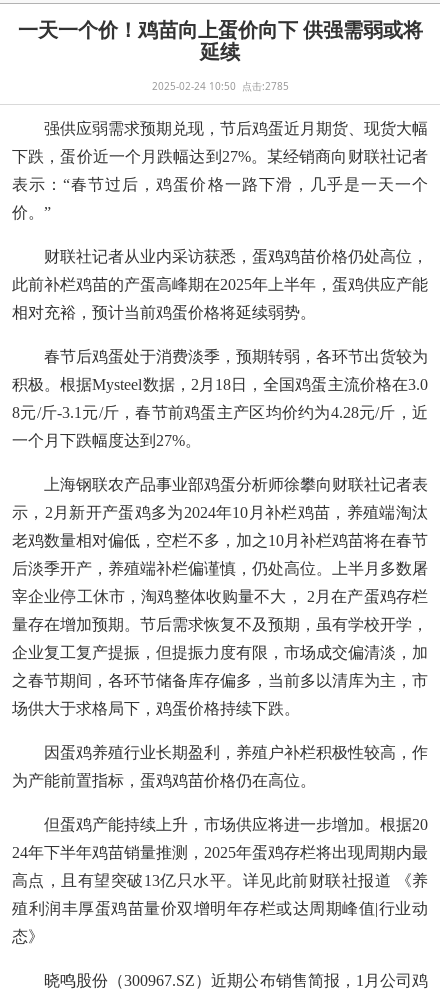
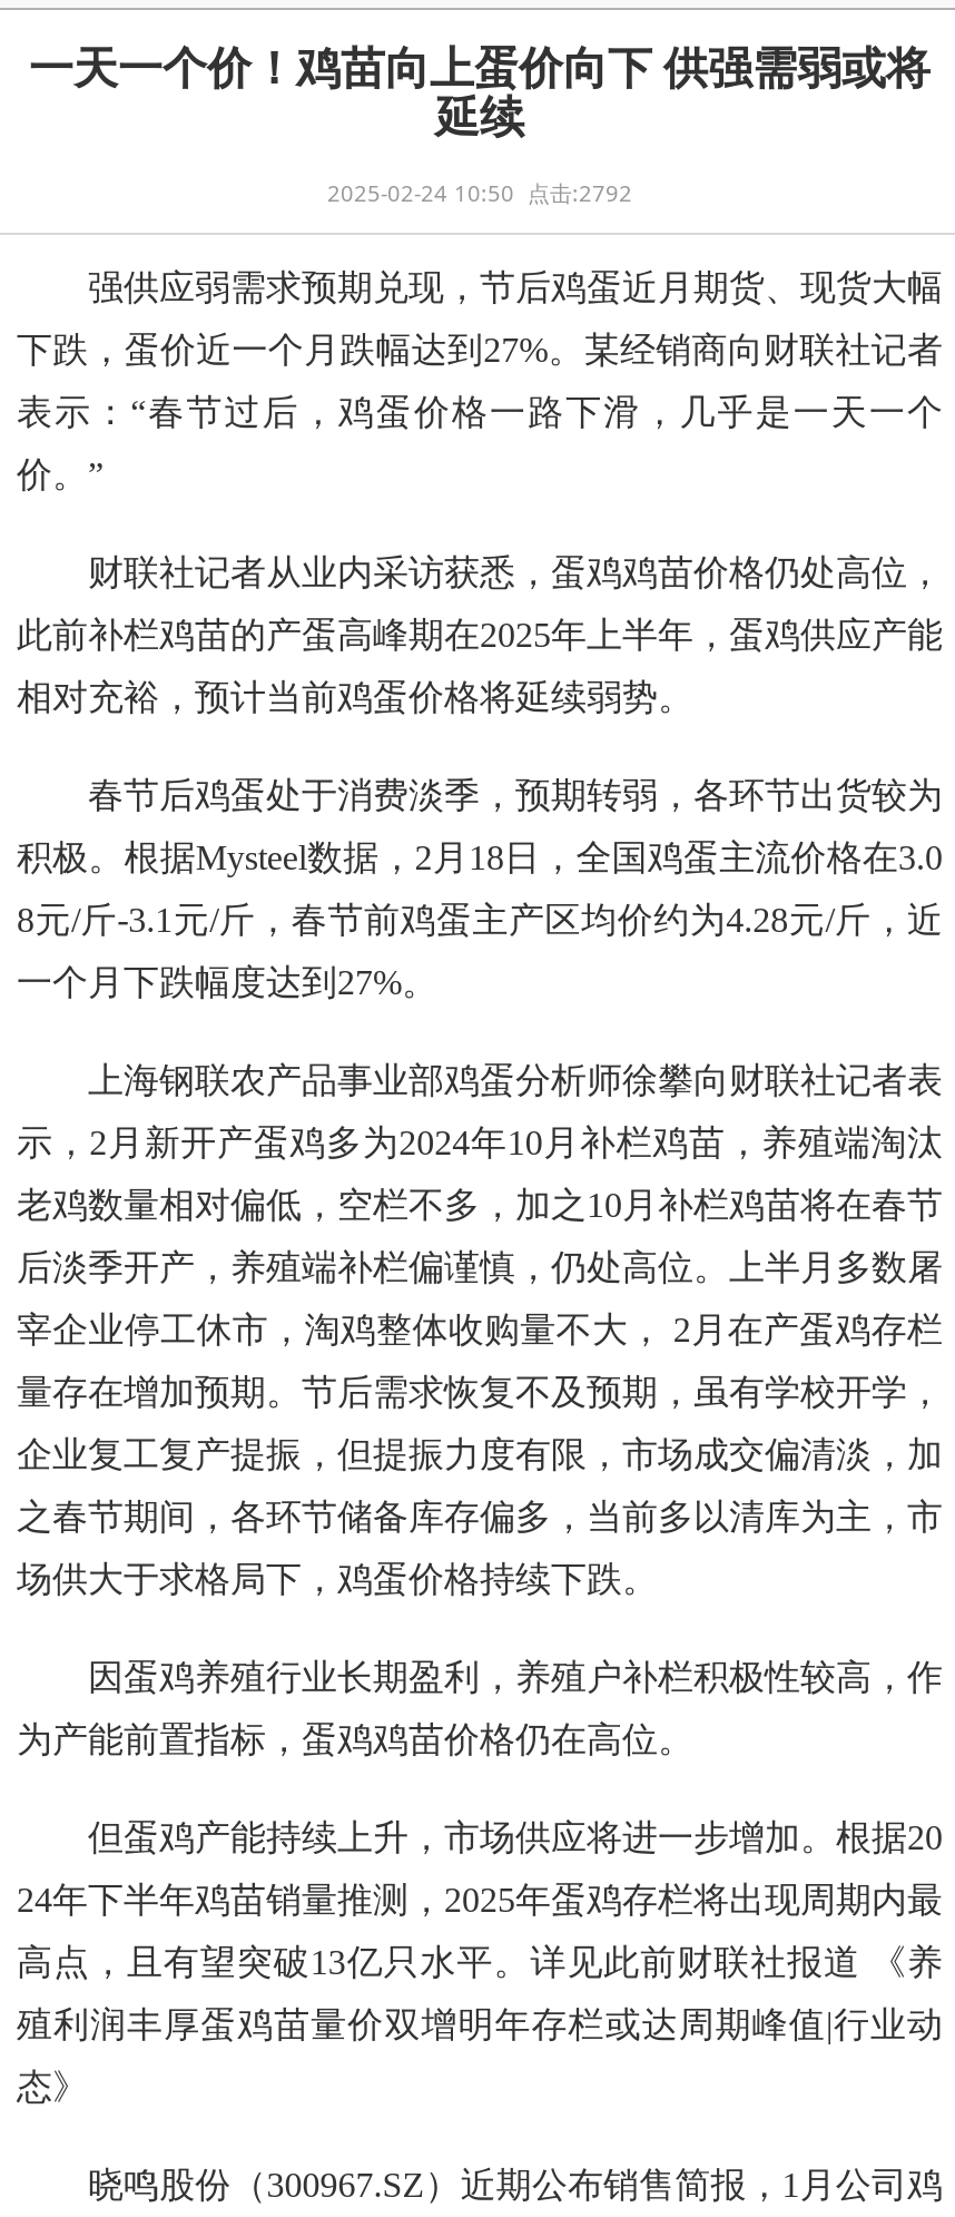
- 2025-02-24 10:50 点击:2785
+ 2025-02-24 10:50 点击:2792
